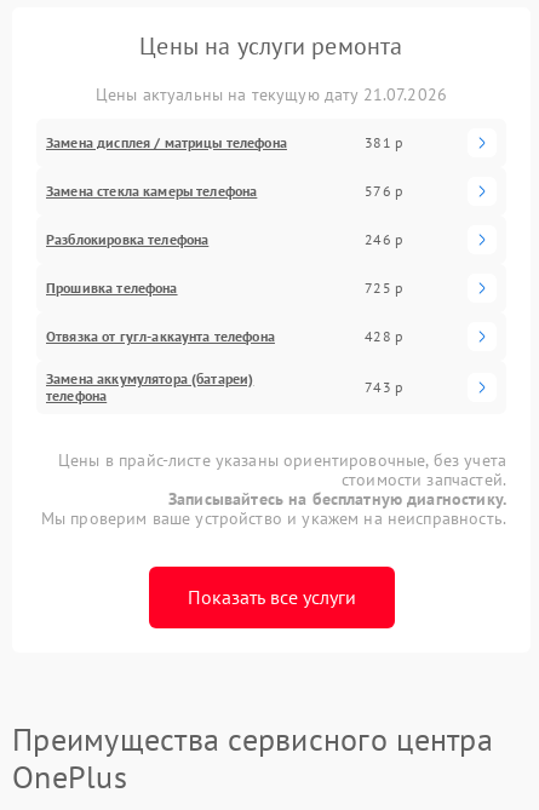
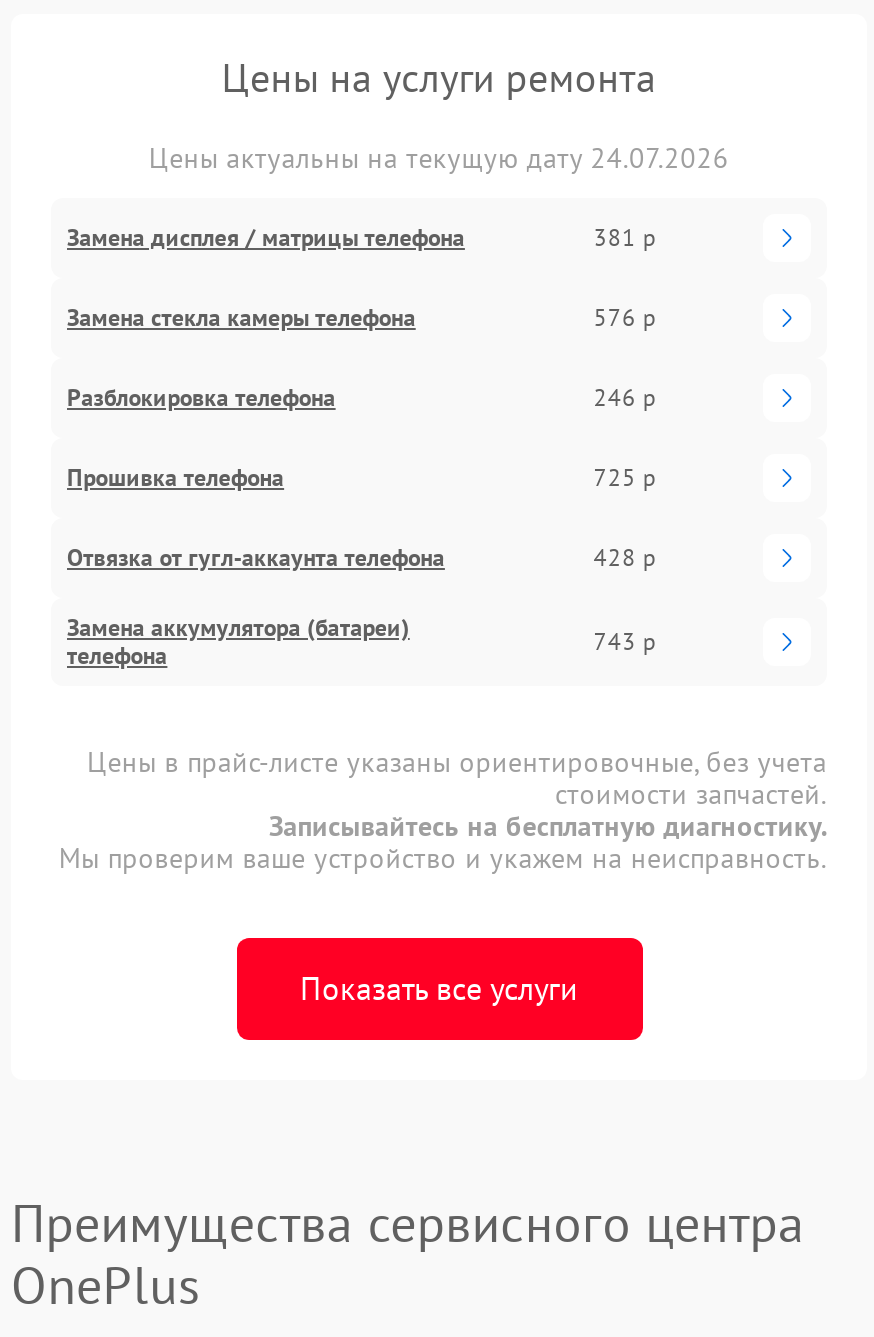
- Цены актуальны на текущую дату 21.07.2026
+ Цены актуальны на текущую дату 24.07.2026
